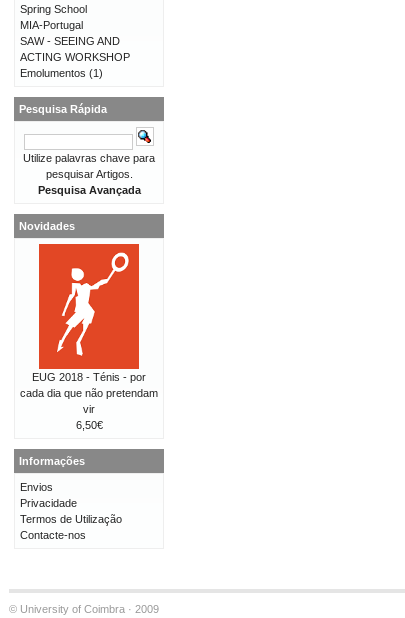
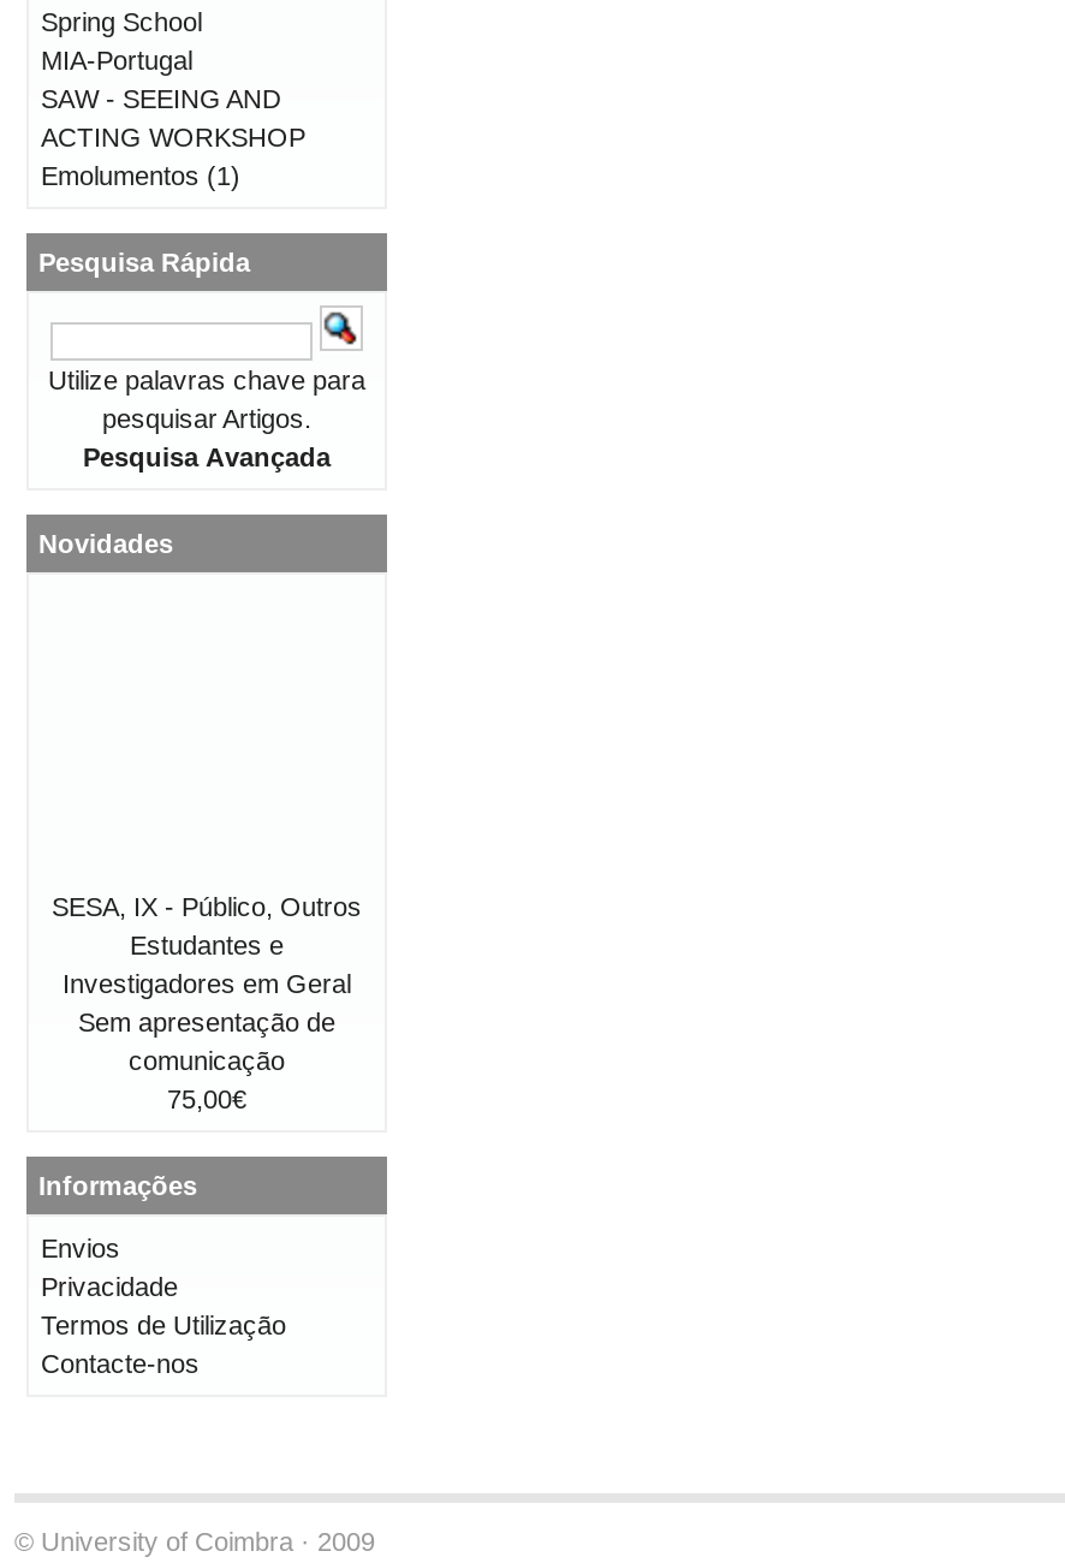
- [image]

- EUG 2018 - Ténis - por
- cada dia que não pretendam
- vir
- 6,50€
+ SESA, IX - Público, Outros
+ Estudantes e
+ Investigadores em Geral
+ Sem apresentação de
+ comunicação
+ 75,00€
